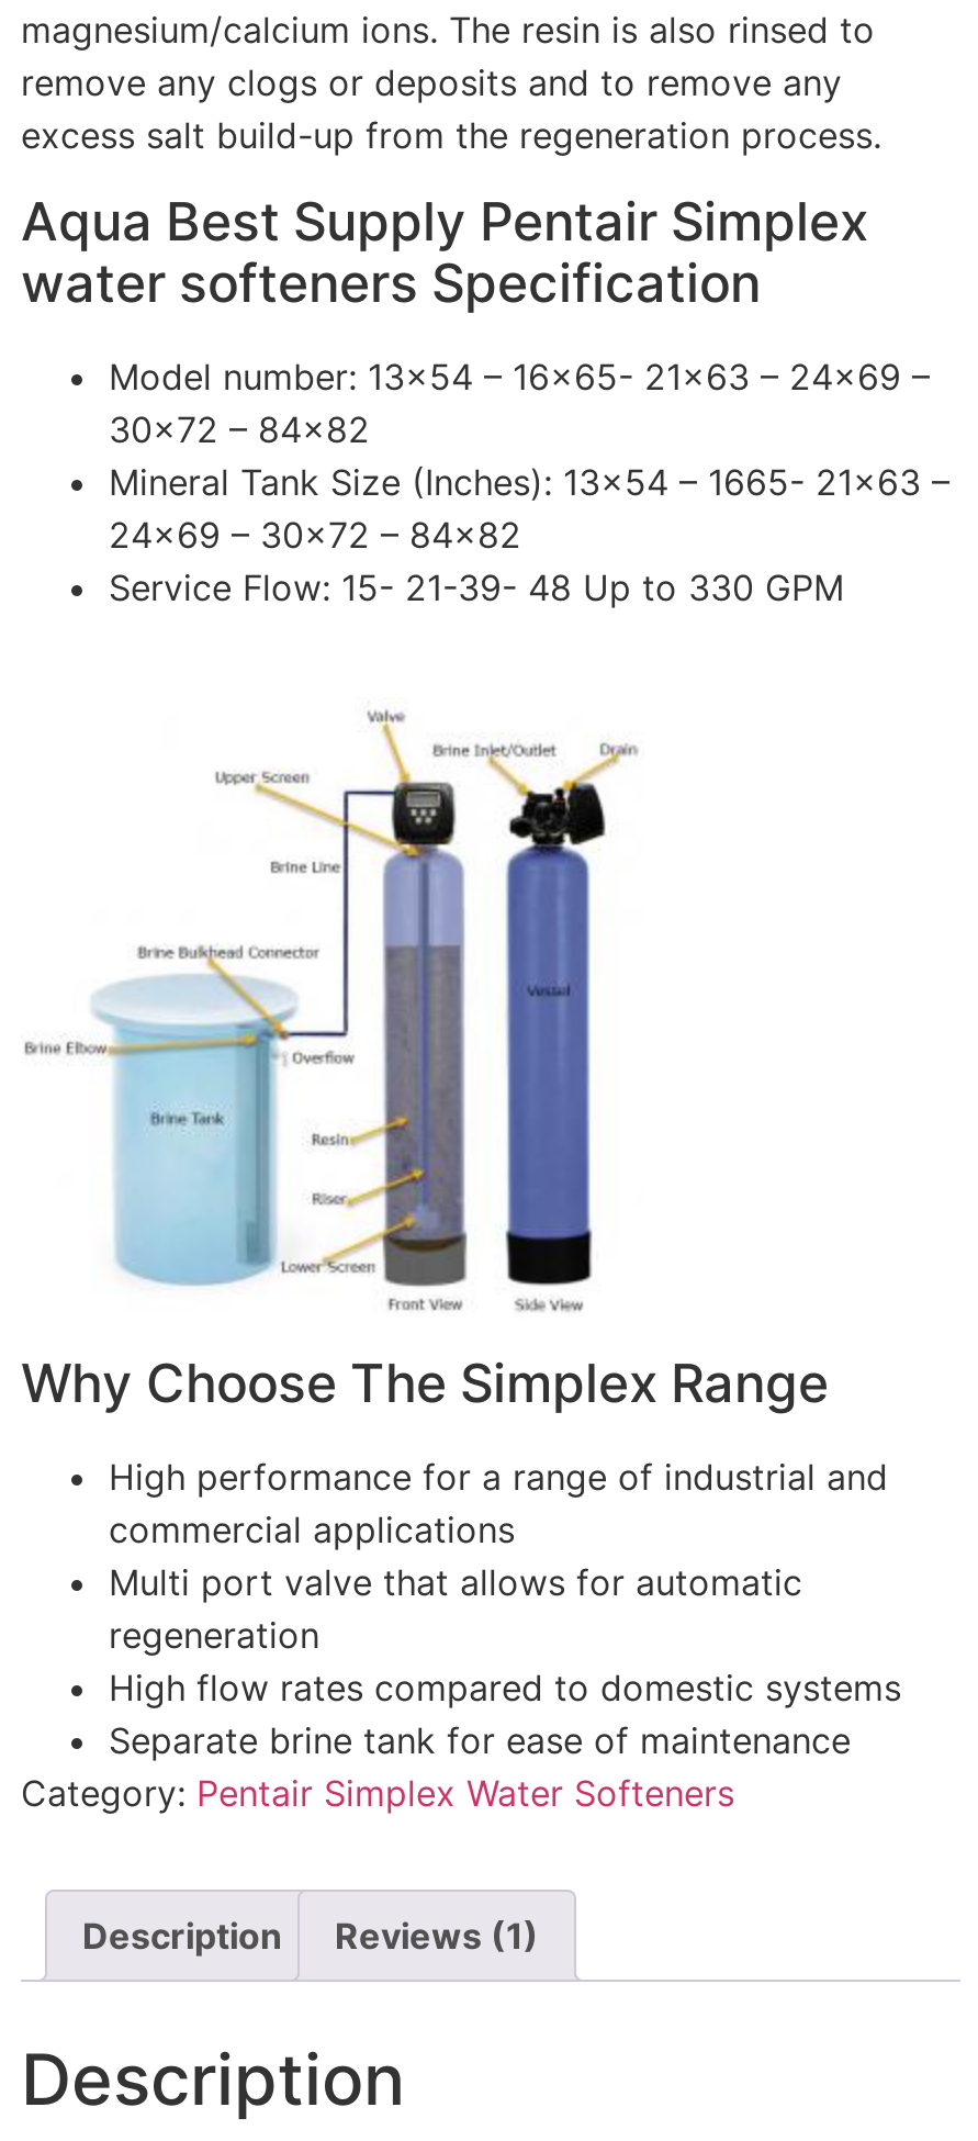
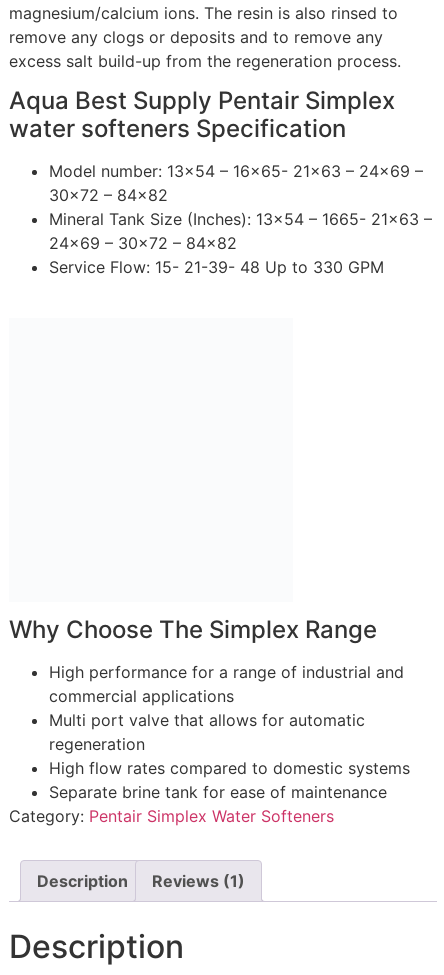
- [image]
